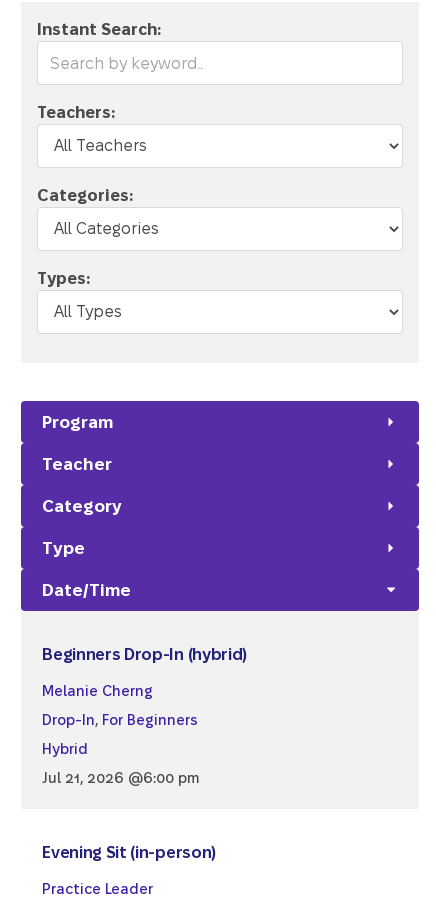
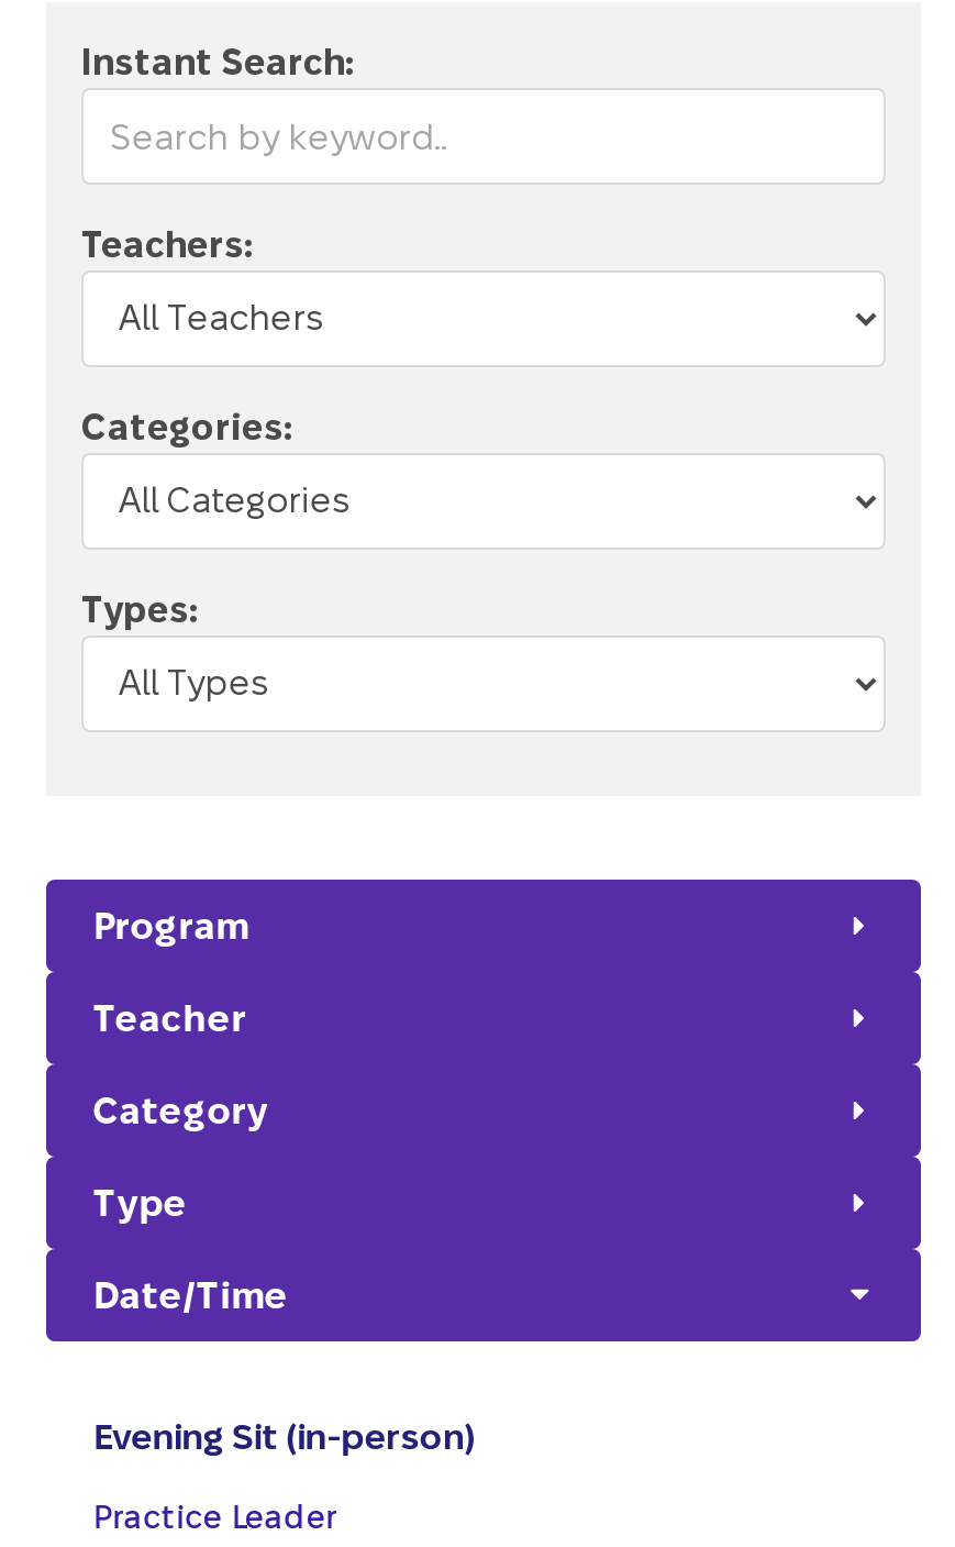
- Beginners Drop-In (hybrid)
- Melanie Cherng
- Drop-In, For Beginners
- Hybrid
- Jul 21, 2026 @6:00 pm
